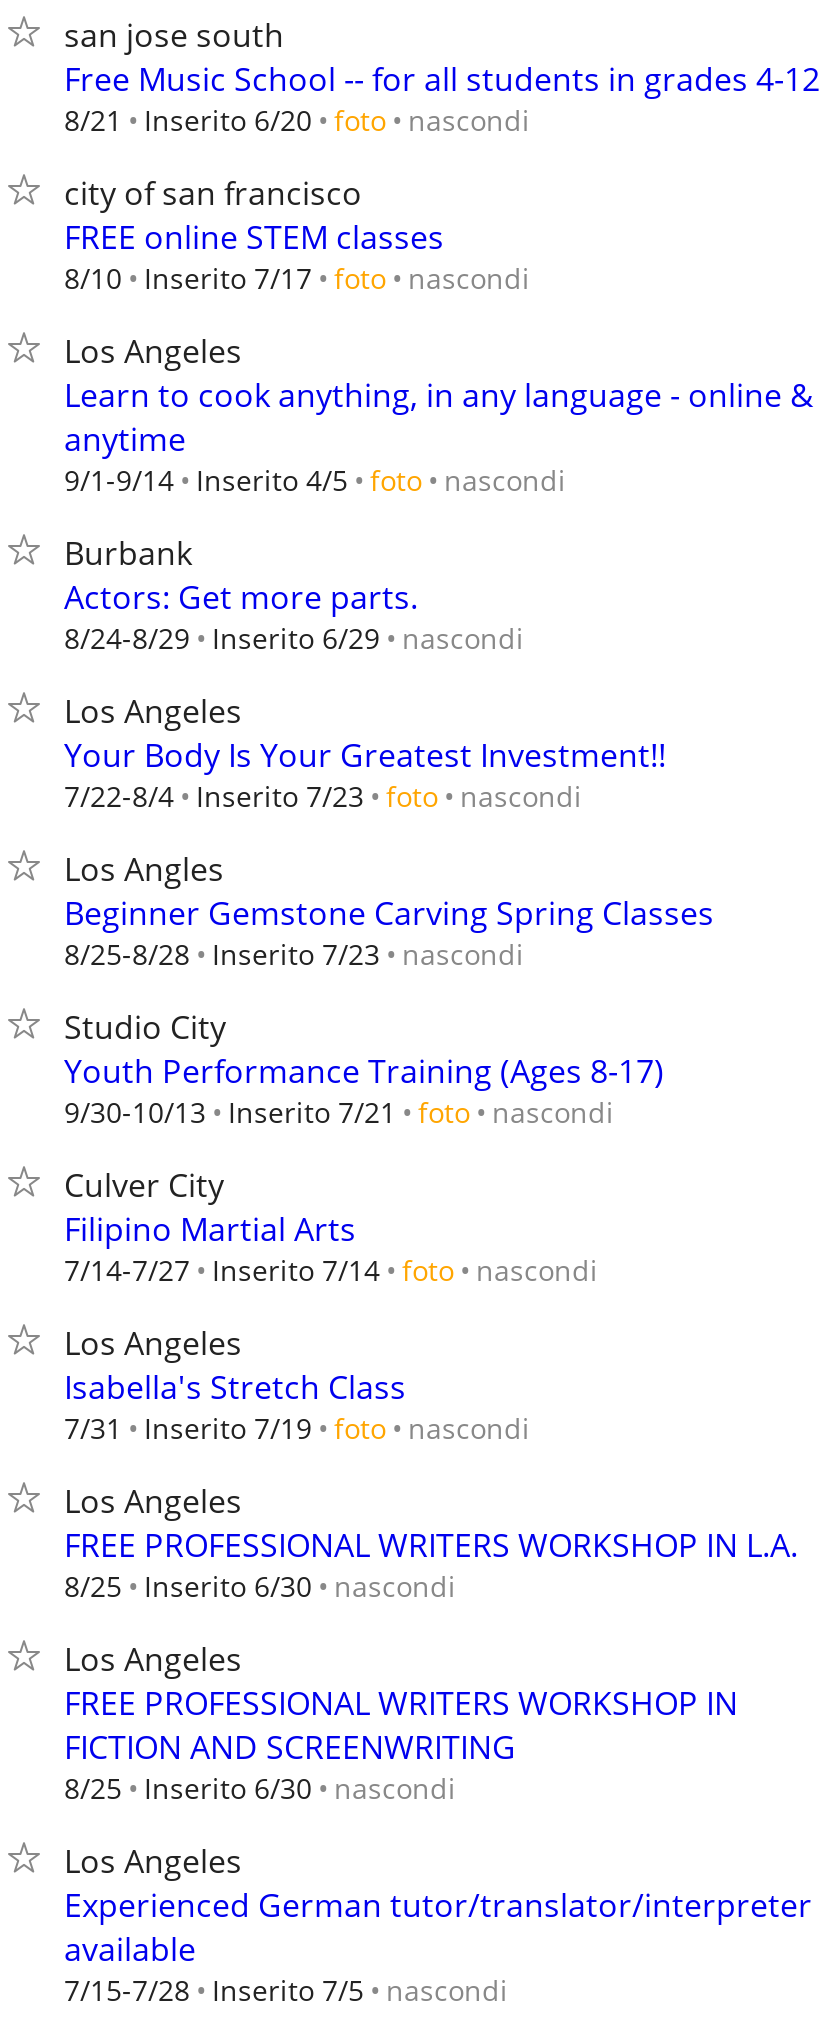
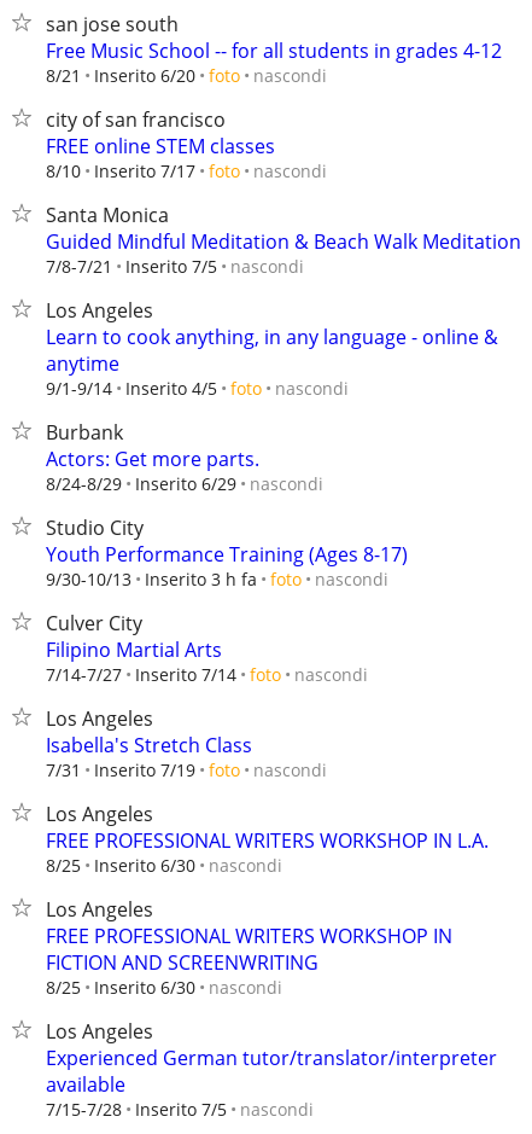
+ Santa Monica
+ Guided Mindful Meditation & Beach Walk Meditation
+ 7/8-7/21 Inserito 7/5 nascondi

moved down: Los Angeles | Learn to cook anything, in any language - online & | anytime | 9/1-9/14 Inserito 4/5 foto nascondi | Burbank | Actors: Get more parts. | 8/24-8/29 Inserito 6/29 nascondi

- Los Angeles
- Your Body Is Your Greatest Investment!!
- 7/22-8/4 Inserito 7/23 foto nascondi
- Los Angles
- Beginner Gemstone Carving Spring Classes
- 8/25-8/28 Inserito 7/23 nascondi

- 9/30-10/13 Inserito 7/21 foto nascondi
+ 9/30-10/13 Inserito 3 h fa foto nascondi
